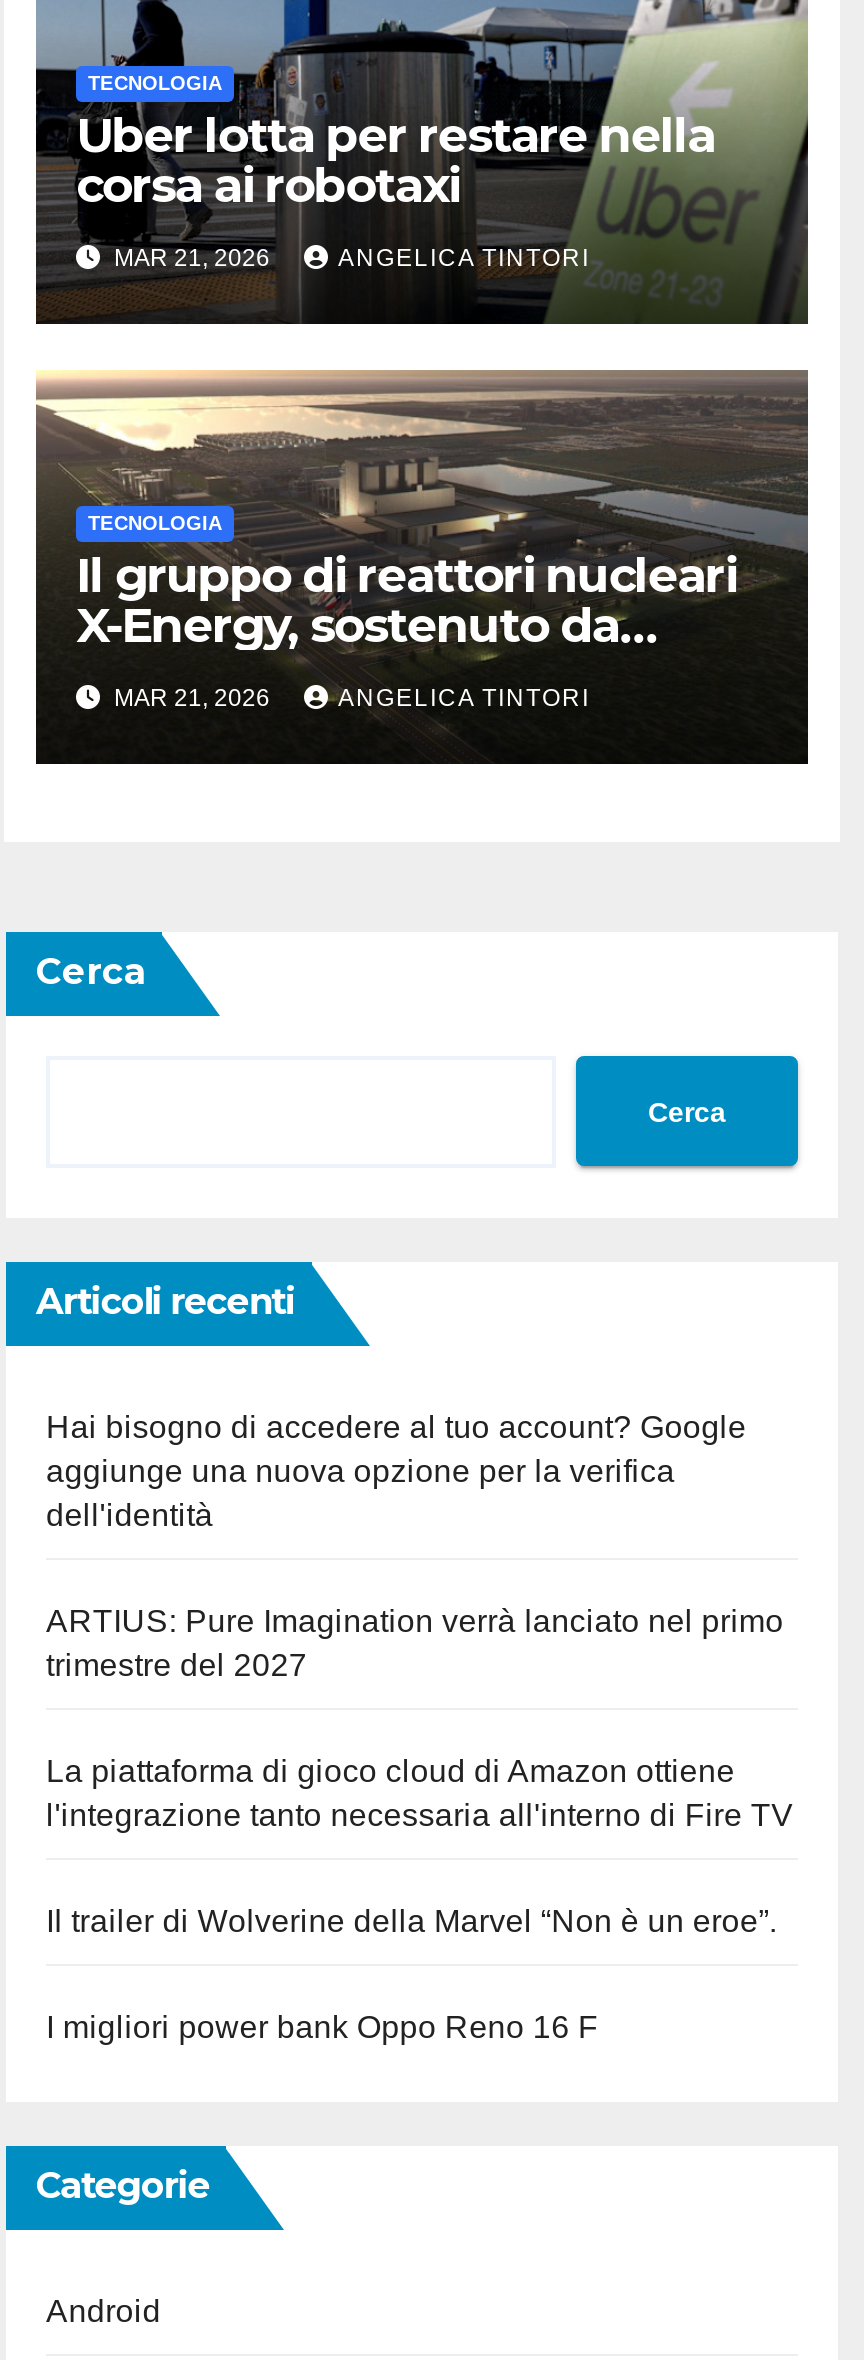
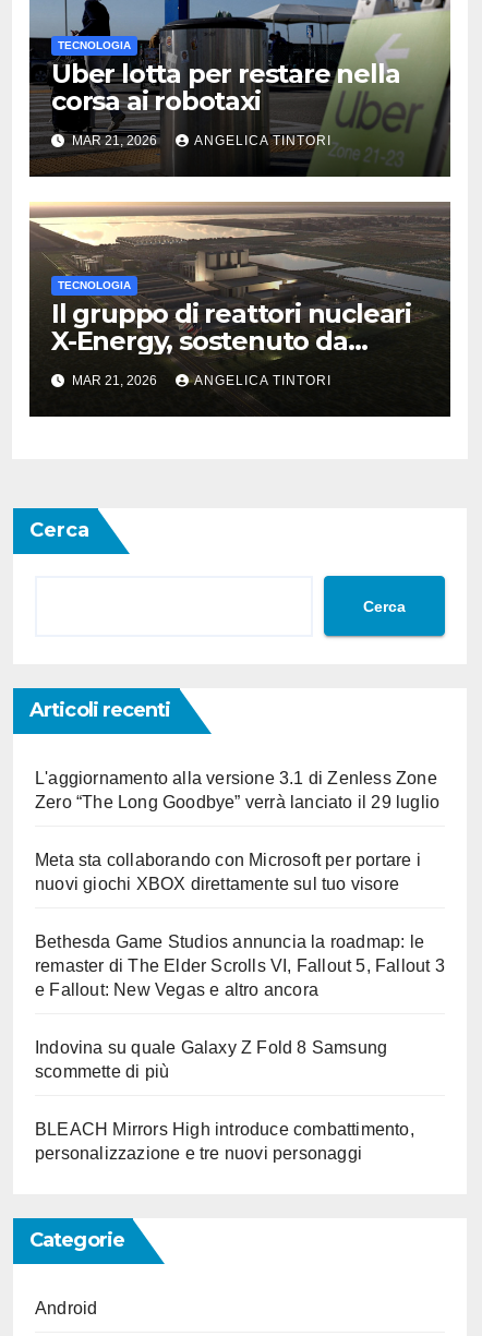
- Hai bisogno di accedere al tuo account? Google
- aggiunge una nuova opzione per la verifica
- dell'identità
+ L'aggiornamento alla versione 3.1 di Zenless Zone
+ Zero “The Long Goodbye” verrà lanciato il 29 luglio

- ARTIUS: Pure Imagination verrà lanciato nel primo
- trimestre del 2027
+ Meta sta collaborando con Microsoft per portare i
+ nuovi giochi XBOX direttamente sul tuo visore

- La piattaforma di gioco cloud di Amazon ottiene
- l'integrazione tanto necessaria all'interno di Fire TV
+ Bethesda Game Studios annuncia la roadmap: le
+ remaster di The Elder Scrolls VI, Fallout 5, Fallout 3
+ e Fallout: New Vegas e altro ancora

- Il trailer di Wolverine della Marvel “Non è un eroe”.
+ Indovina su quale Galaxy Z Fold 8 Samsung
+ scommette di più

- I migliori power bank Oppo Reno 16 F
+ BLEACH Mirrors High introduce combattimento,
+ personalizzazione e tre nuovi personaggi
